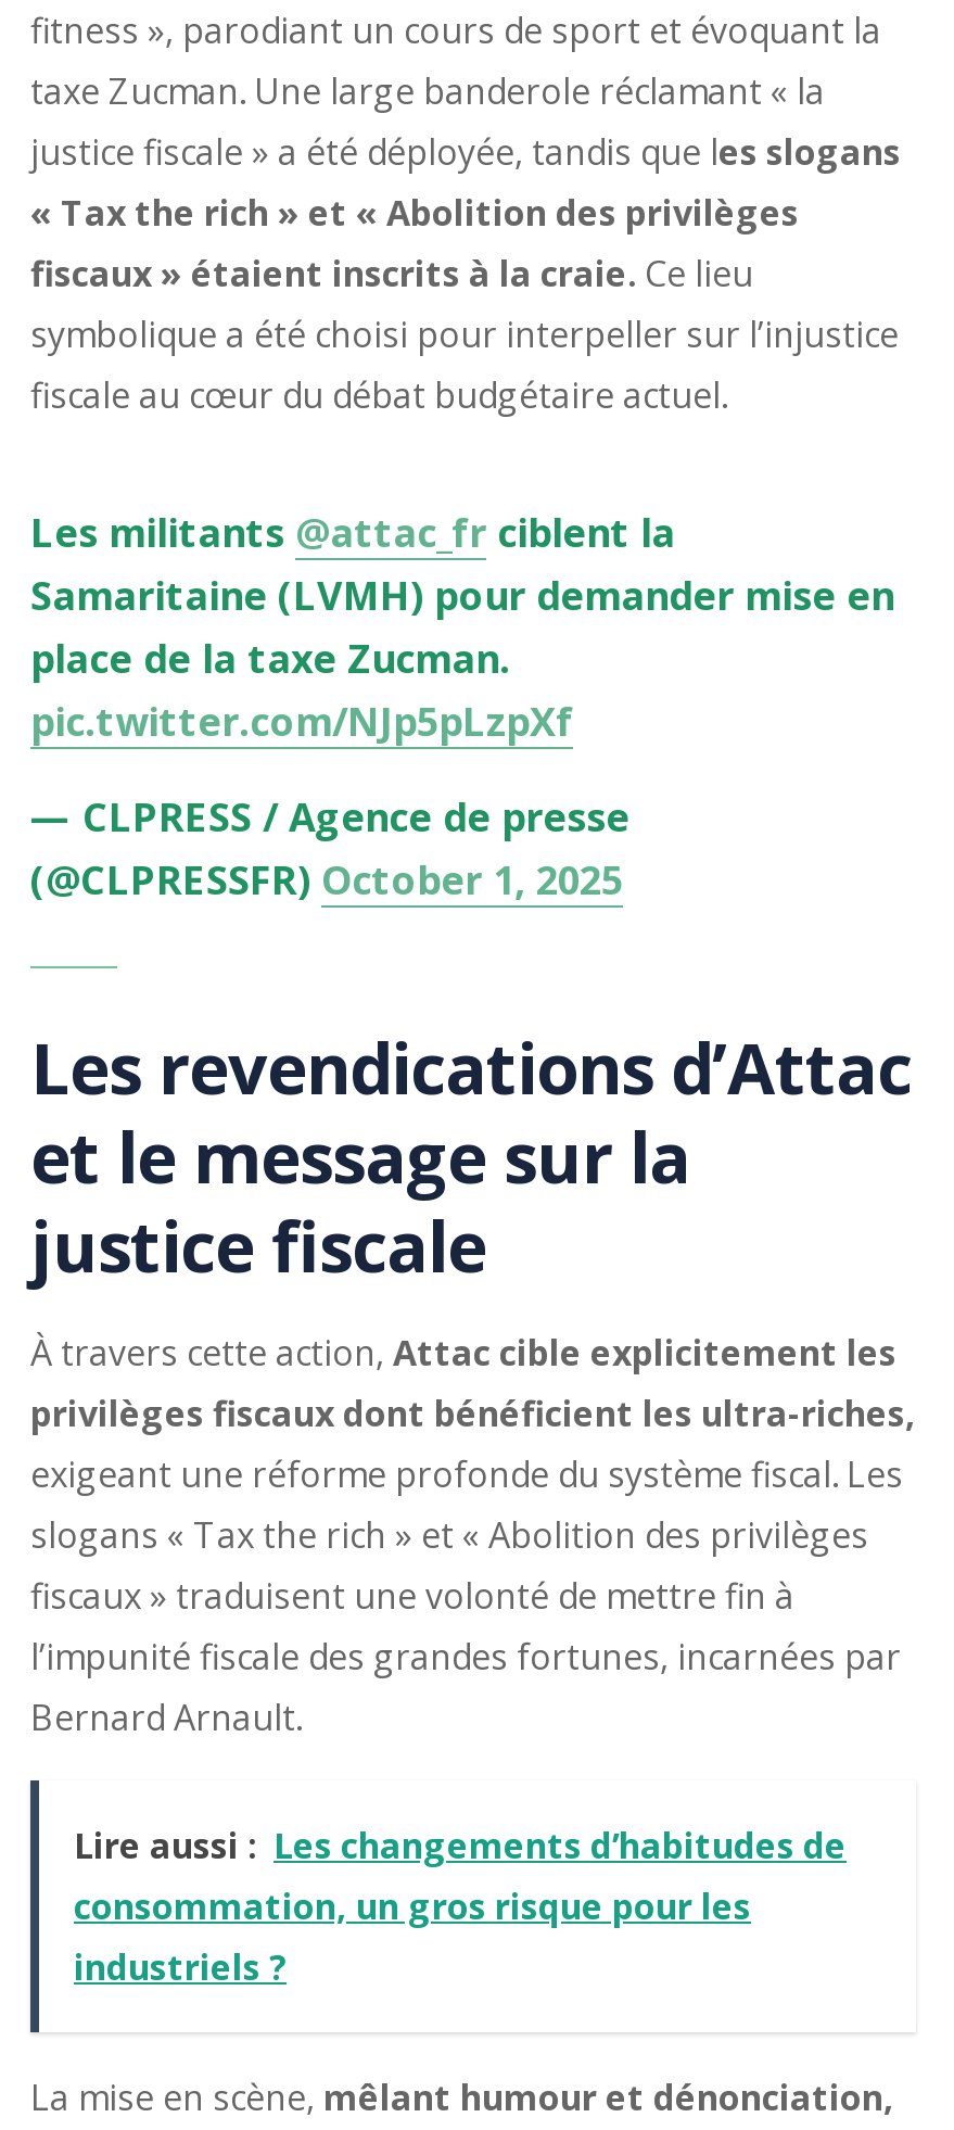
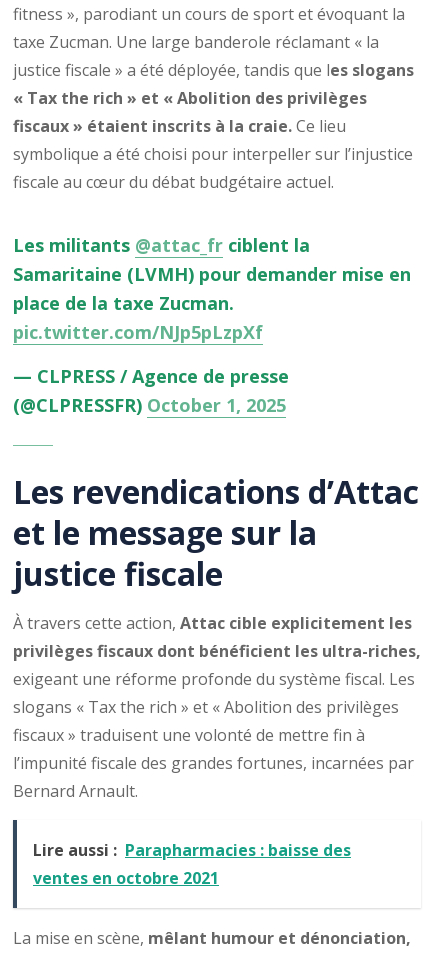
- Lire aussi : Les changements d’habitudes de
- consommation, un gros risque pour les
- industriels ?
+ Lire aussi : Parapharmacies : baisse des
+ ventes en octobre 2021
